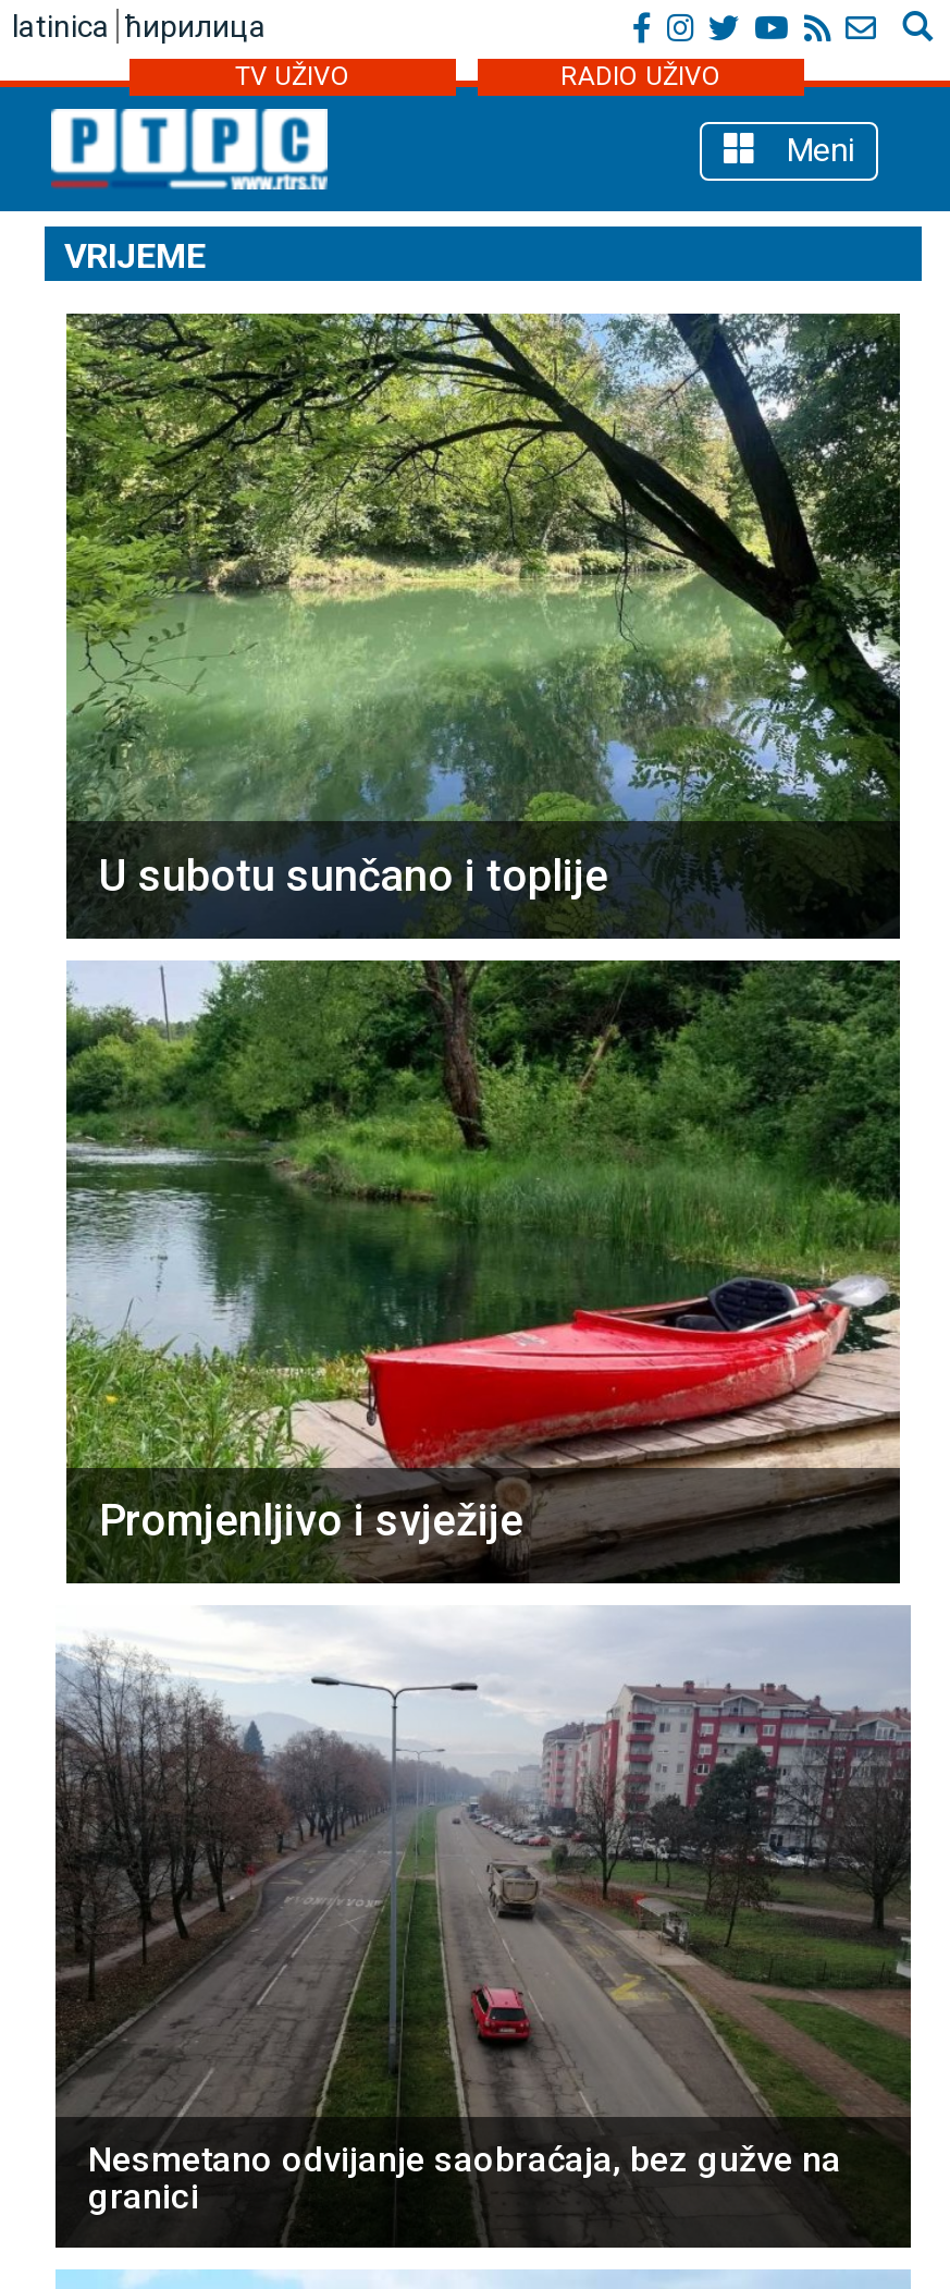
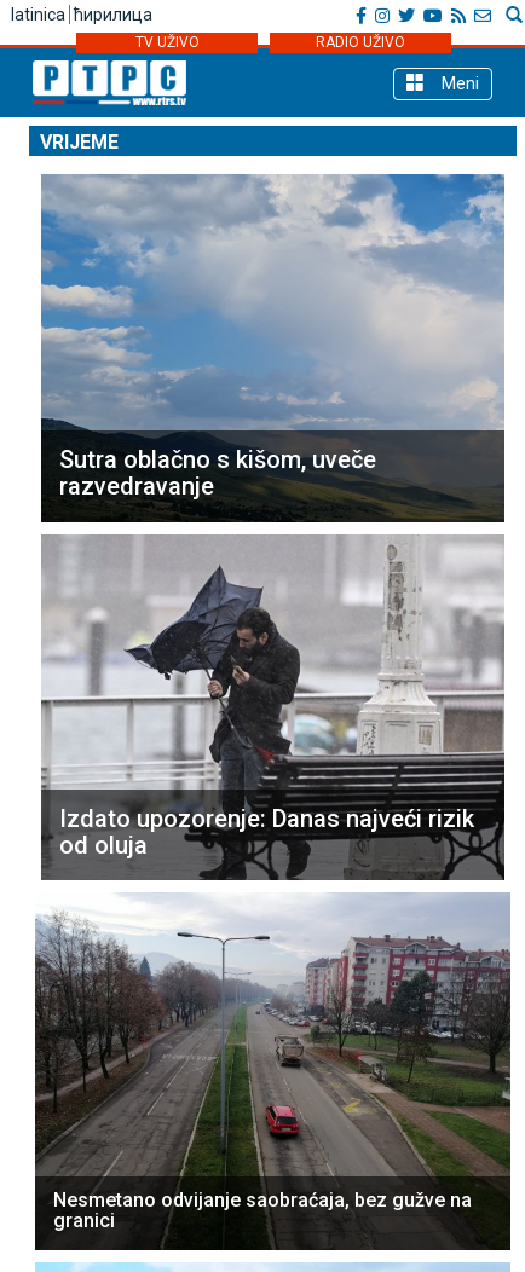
- [image]
- U subotu sunčano i toplije
+ [image]
+ Sutra oblačno s kišom, uveče
+ razvedravanje

- [image]
- Promjenljivo i svježije
+ [image]
+ Izdato upozorenje: Danas najveći rizik
+ od oluja
